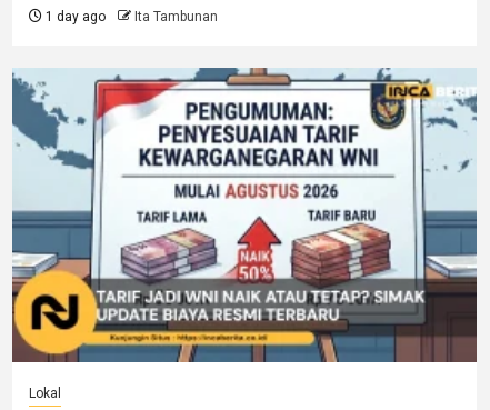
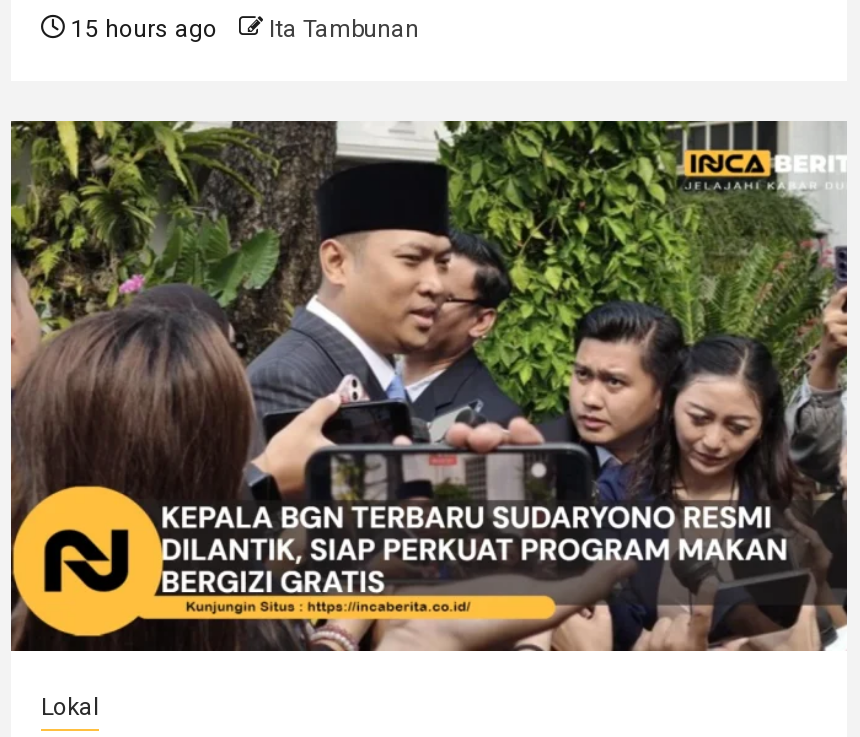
- 1 day ago Ita Tambunan
+ 15 hours ago Ita Tambunan

- [image]
+ [image]
